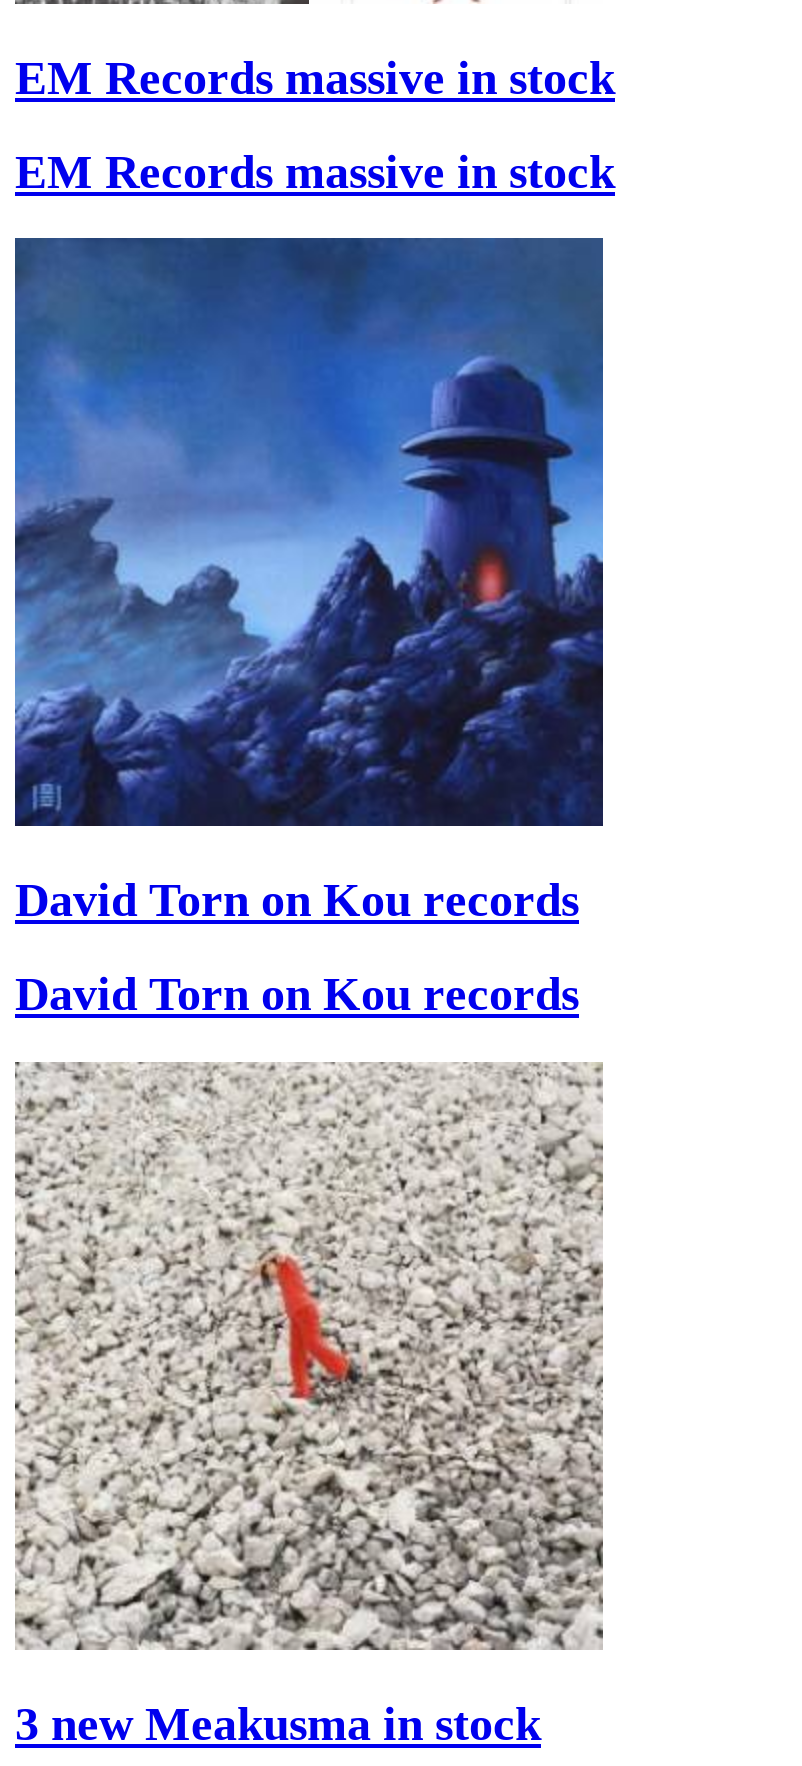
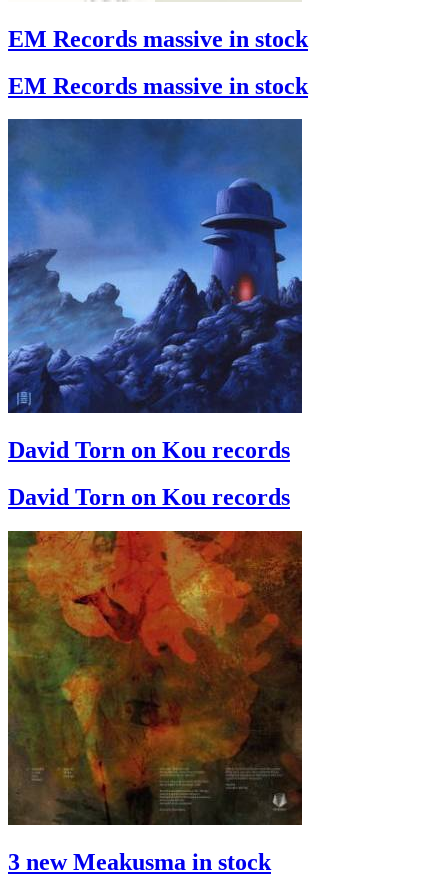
- [image]
+ [image]
